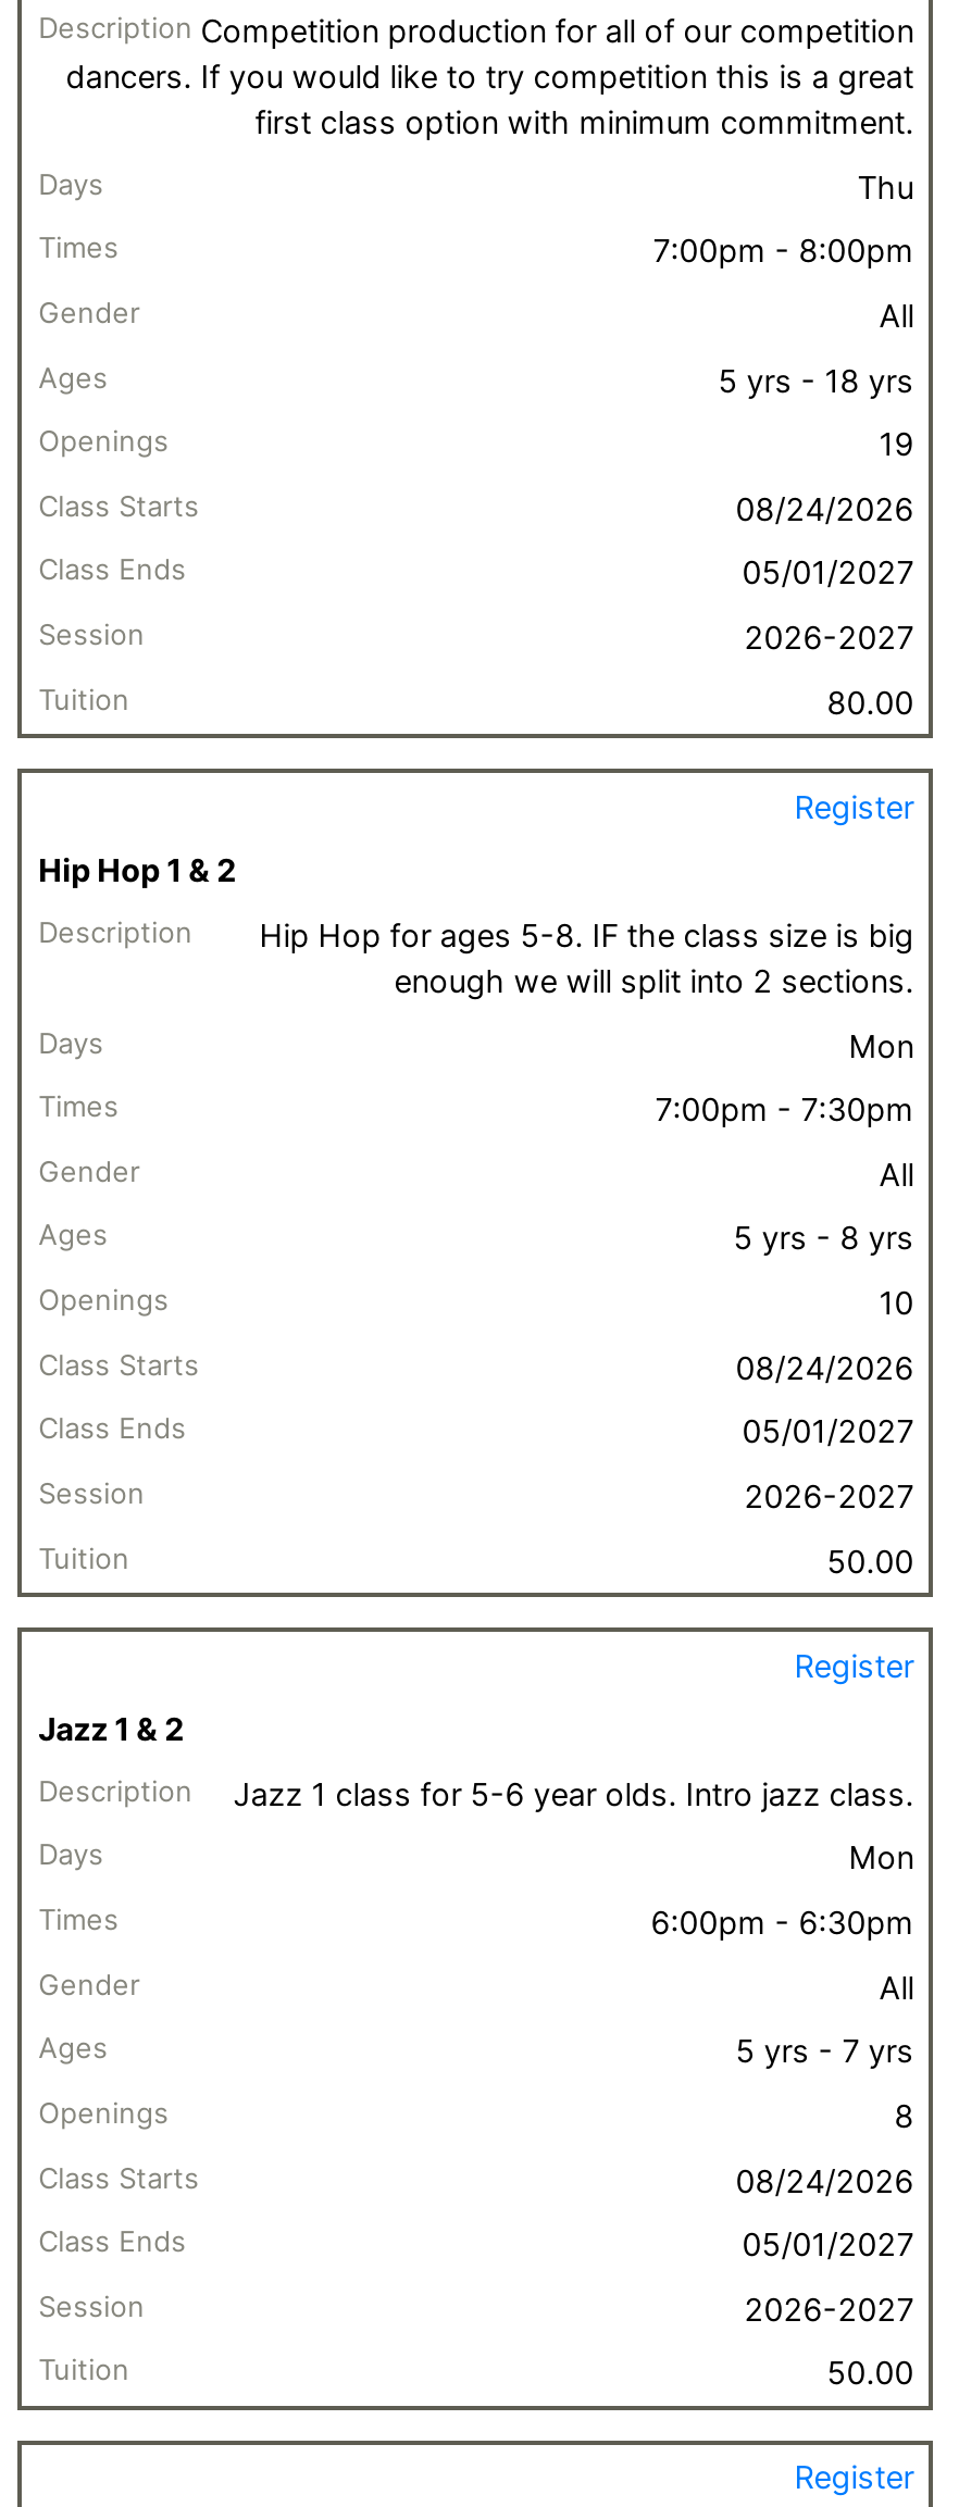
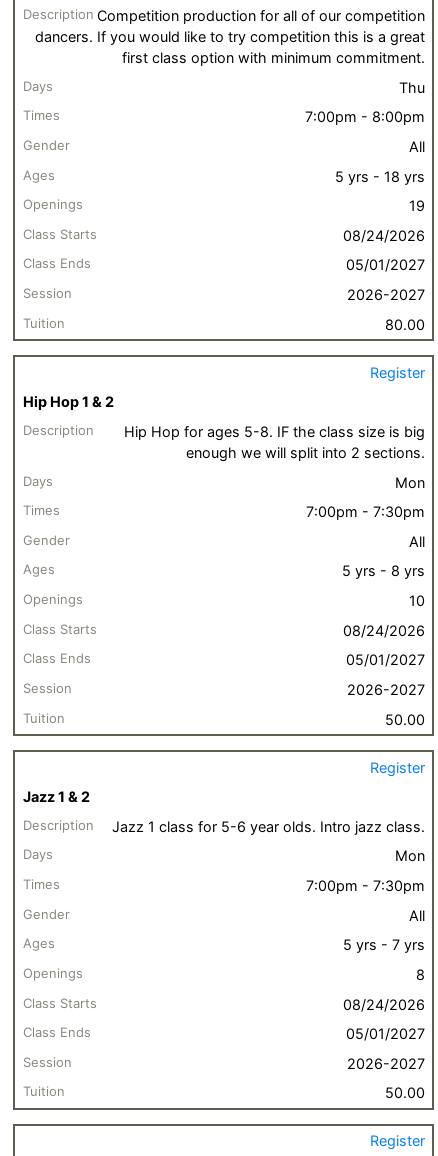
- 6:00pm - 6:30pm
+ 7:00pm - 7:30pm
